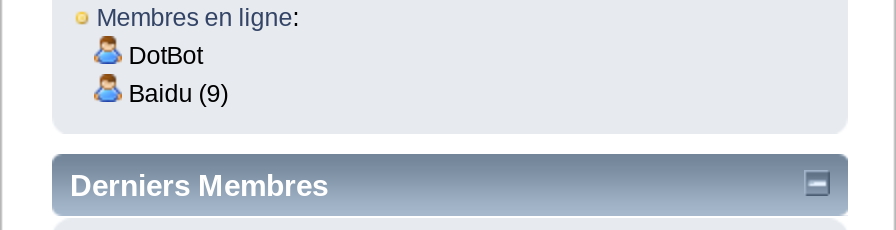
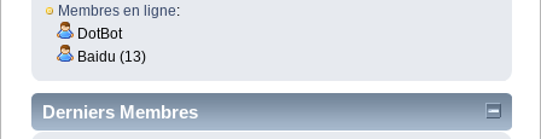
- Baidu (9)
+ Baidu (13)
